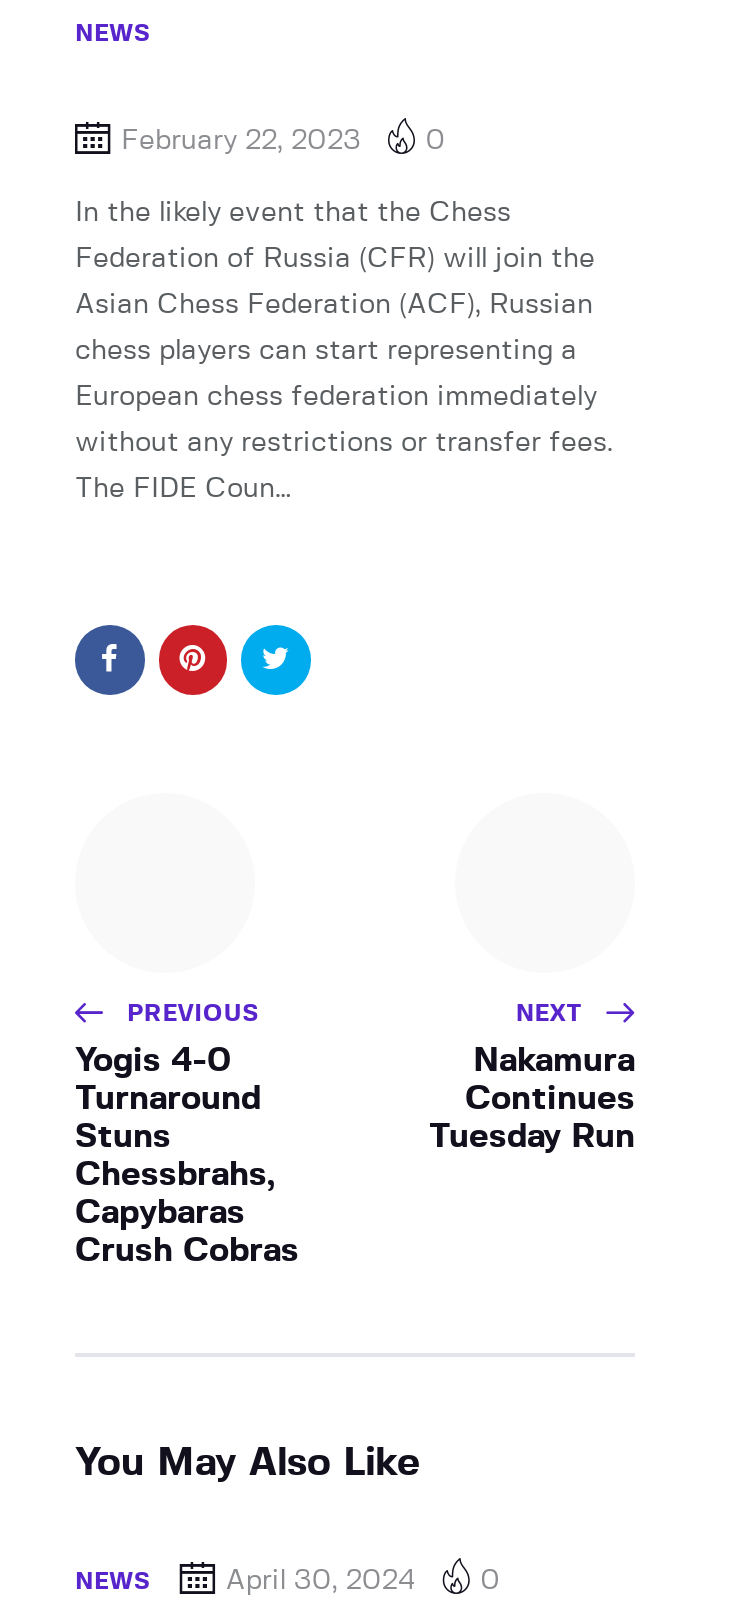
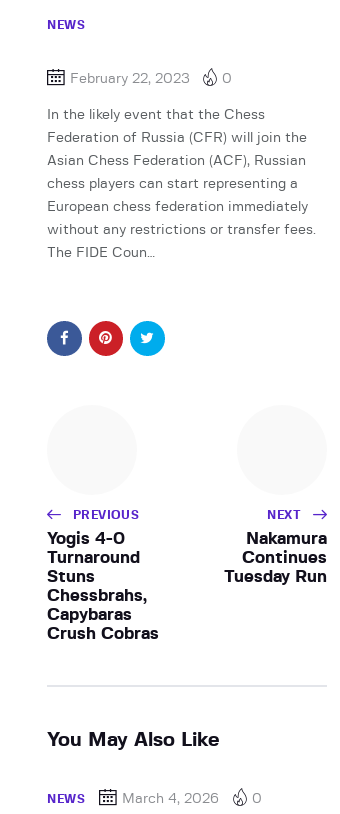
- April 30, 2024
+ March 4, 2026
